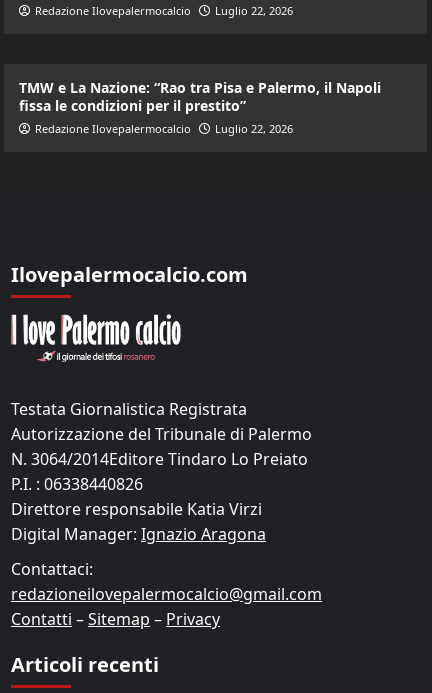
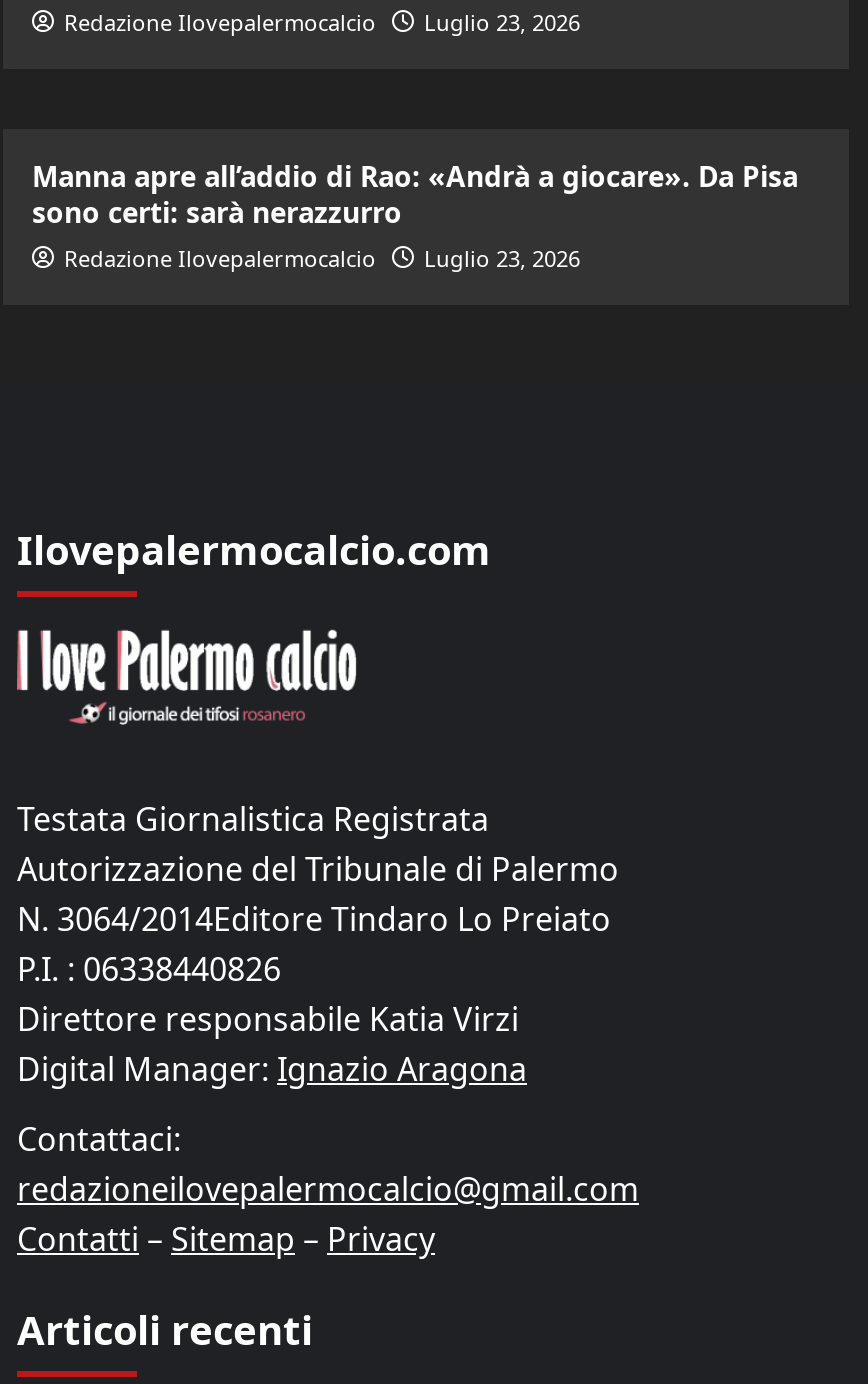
- Redazione Ilovepalermocalcio Luglio 22, 2026
+ Redazione Ilovepalermocalcio Luglio 23, 2026

- TMW e La Nazione: “Rao tra Pisa e Palermo, il Napoli
- fissa le condizioni per il prestito”
+ Manna apre all’addio di Rao: «Andrà a giocare». Da Pisa
+ sono certi: sarà nerazzurro

- Redazione Ilovepalermocalcio Luglio 22, 2026
+ Redazione Ilovepalermocalcio Luglio 23, 2026
